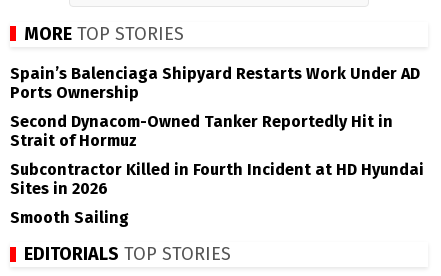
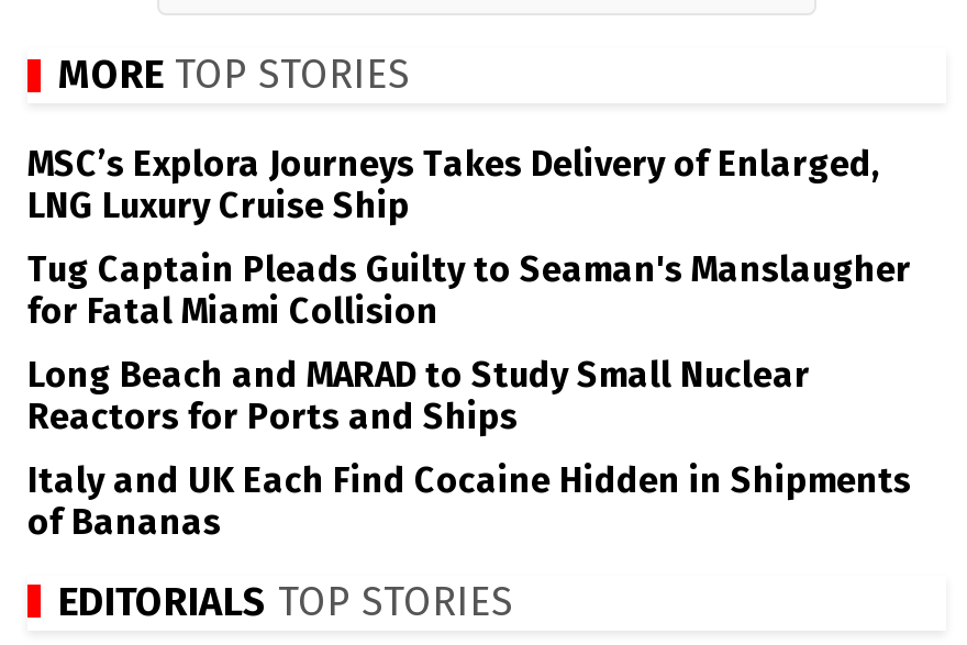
- Spain’s Balenciaga Shipyard Restarts Work Under AD
- Ports Ownership
+ MSC’s Explora Journeys Takes Delivery of Enlarged,
+ LNG Luxury Cruise Ship

- Second Dynacom-Owned Tanker Reportedly Hit in
- Strait of Hormuz
+ Tug Captain Pleads Guilty to Seaman's Manslaugher
+ for Fatal Miami Collision

- Subcontractor Killed in Fourth Incident at HD Hyundai
- Sites in 2026
+ Long Beach and MARAD to Study Small Nuclear
+ Reactors for Ports and Ships

- Smooth Sailing
+ Italy and UK Each Find Cocaine Hidden in Shipments
+ of Bananas
